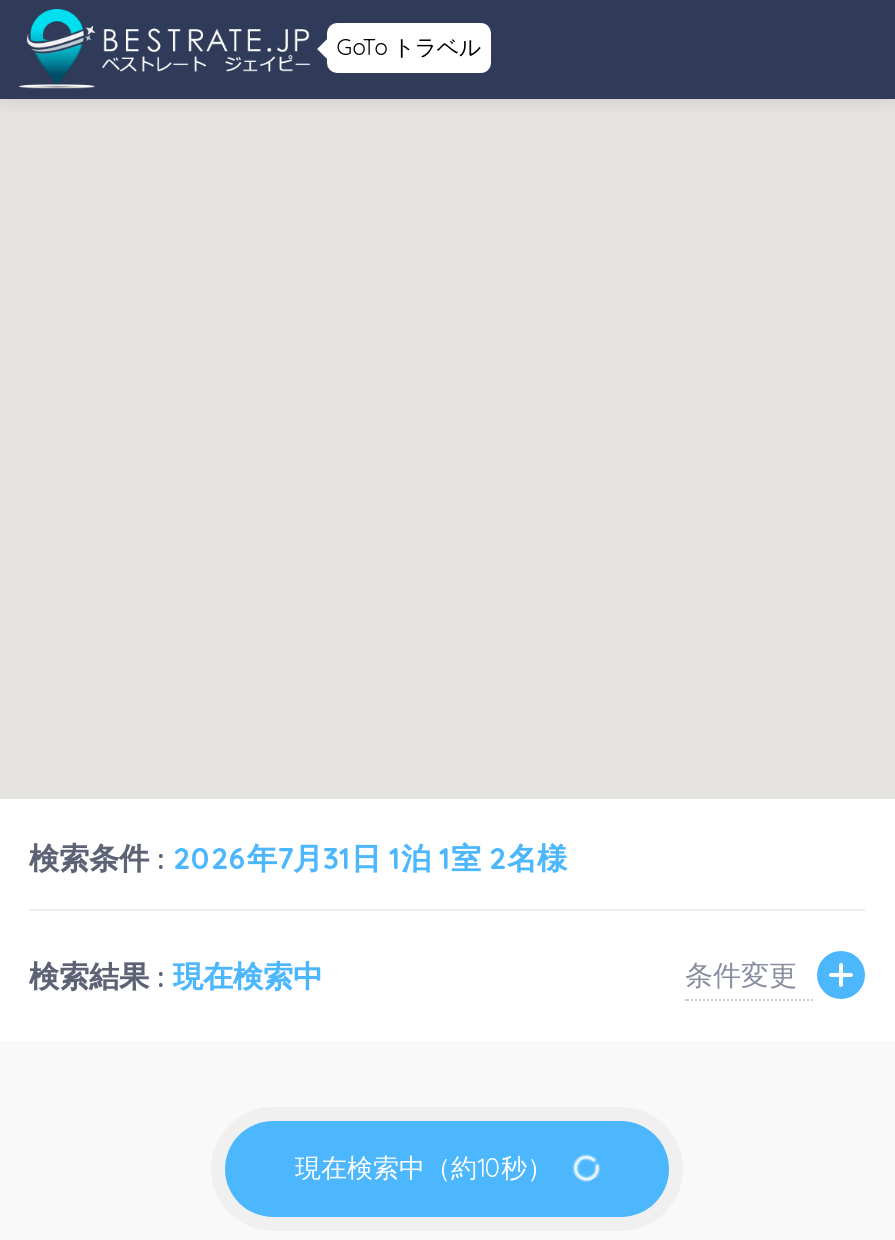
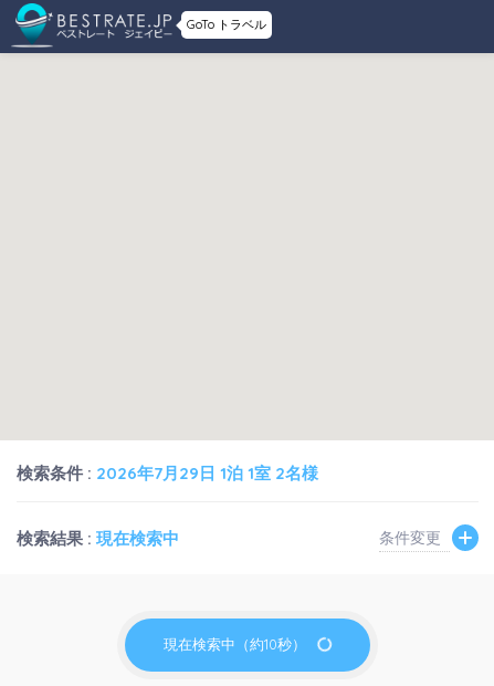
- 検索条件 : 2026年7月31日 1泊 1室 2名様
+ 検索条件 : 2026年7月29日 1泊 1室 2名様
